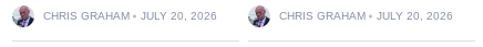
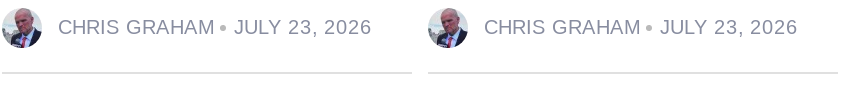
- CHRIS GRAHAM JULY 20, 2026
+ CHRIS GRAHAM JULY 23, 2026

- CHRIS GRAHAM JULY 20, 2026
+ CHRIS GRAHAM JULY 23, 2026
